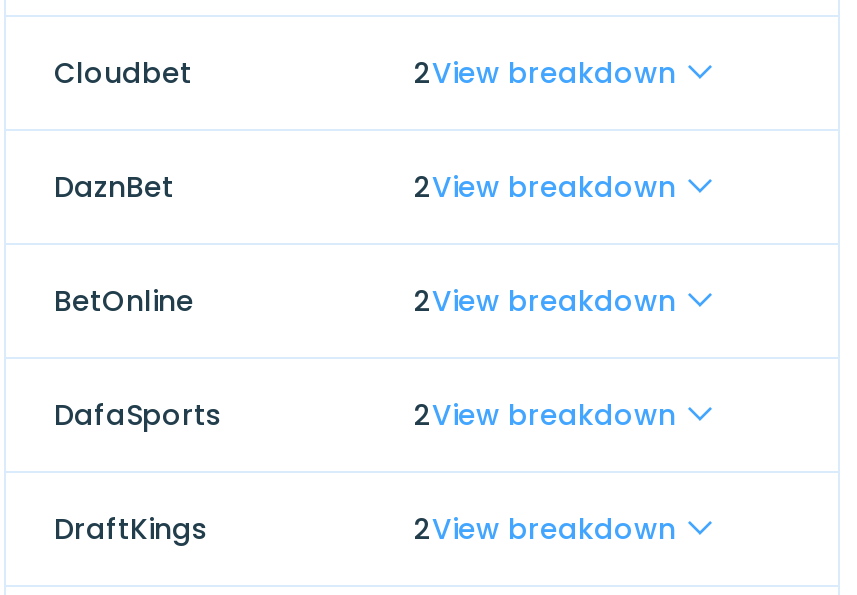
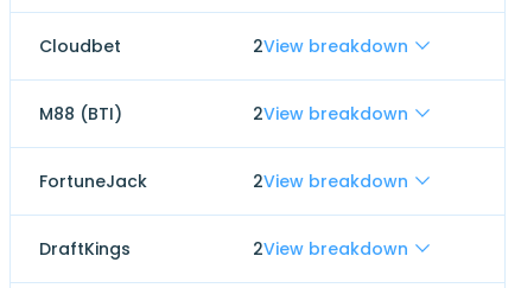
- DaznBet
+ M88 (BTI)

- BetOnline
- 2View breakdown
- DafaSports
+ FortuneJack
